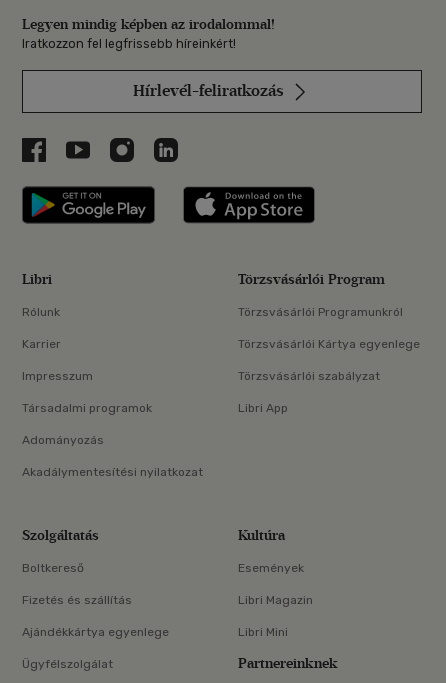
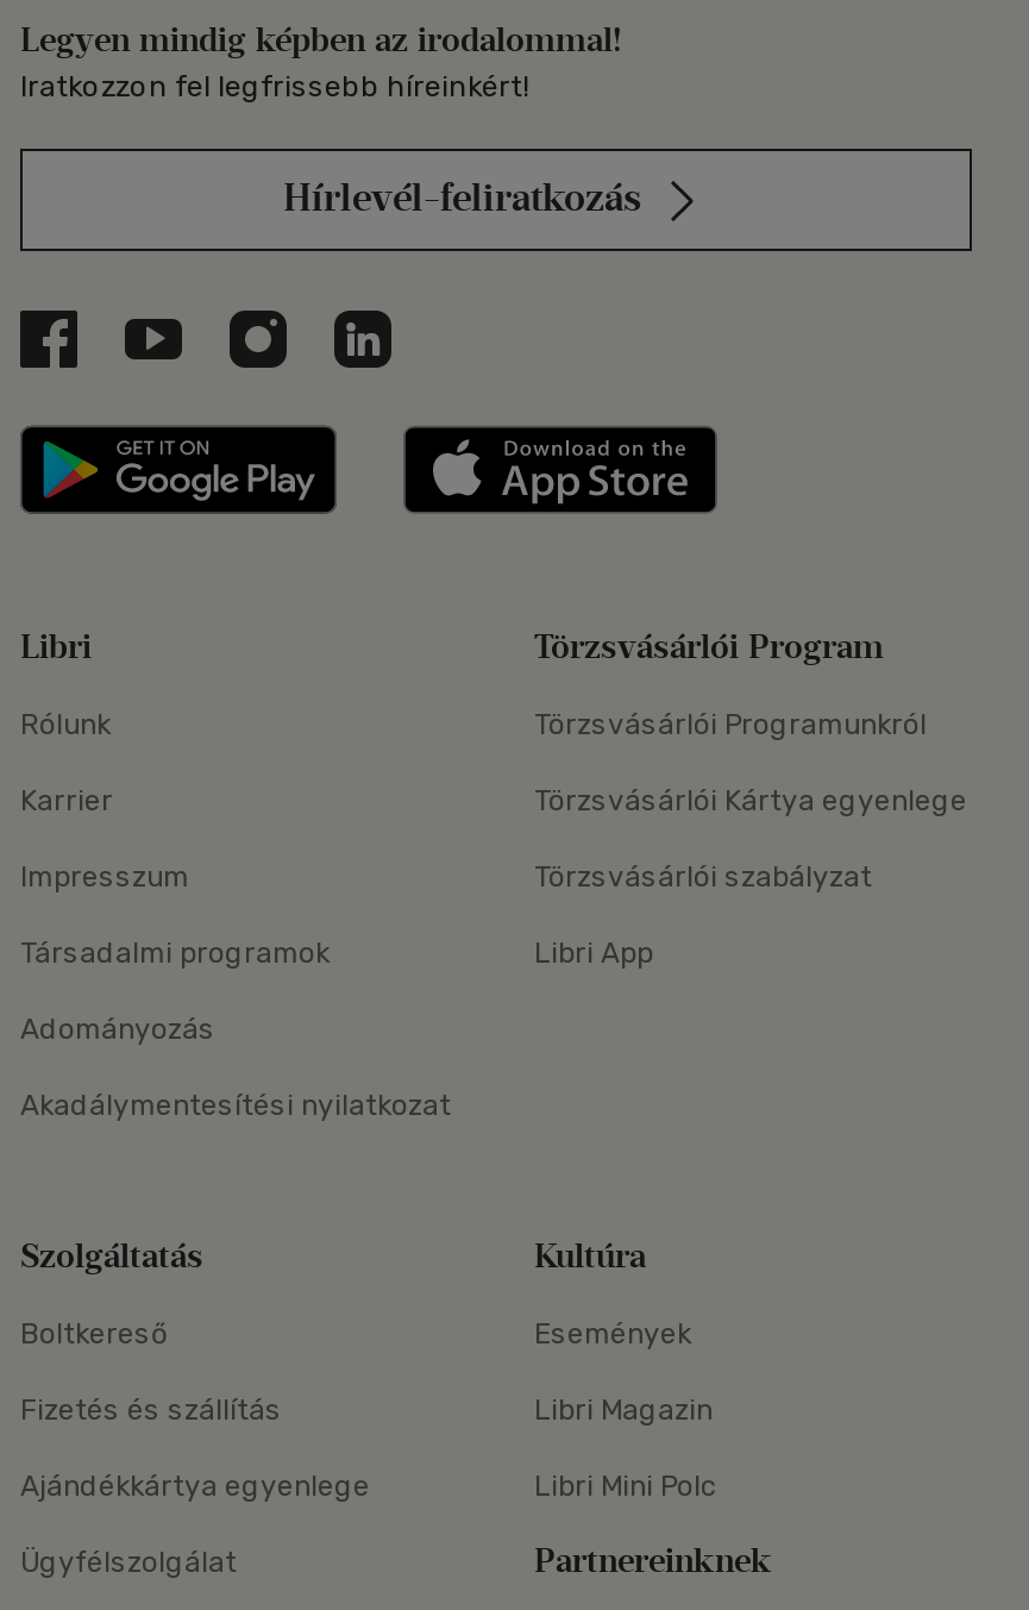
- Libri Mini
+ Libri Mini Polc
